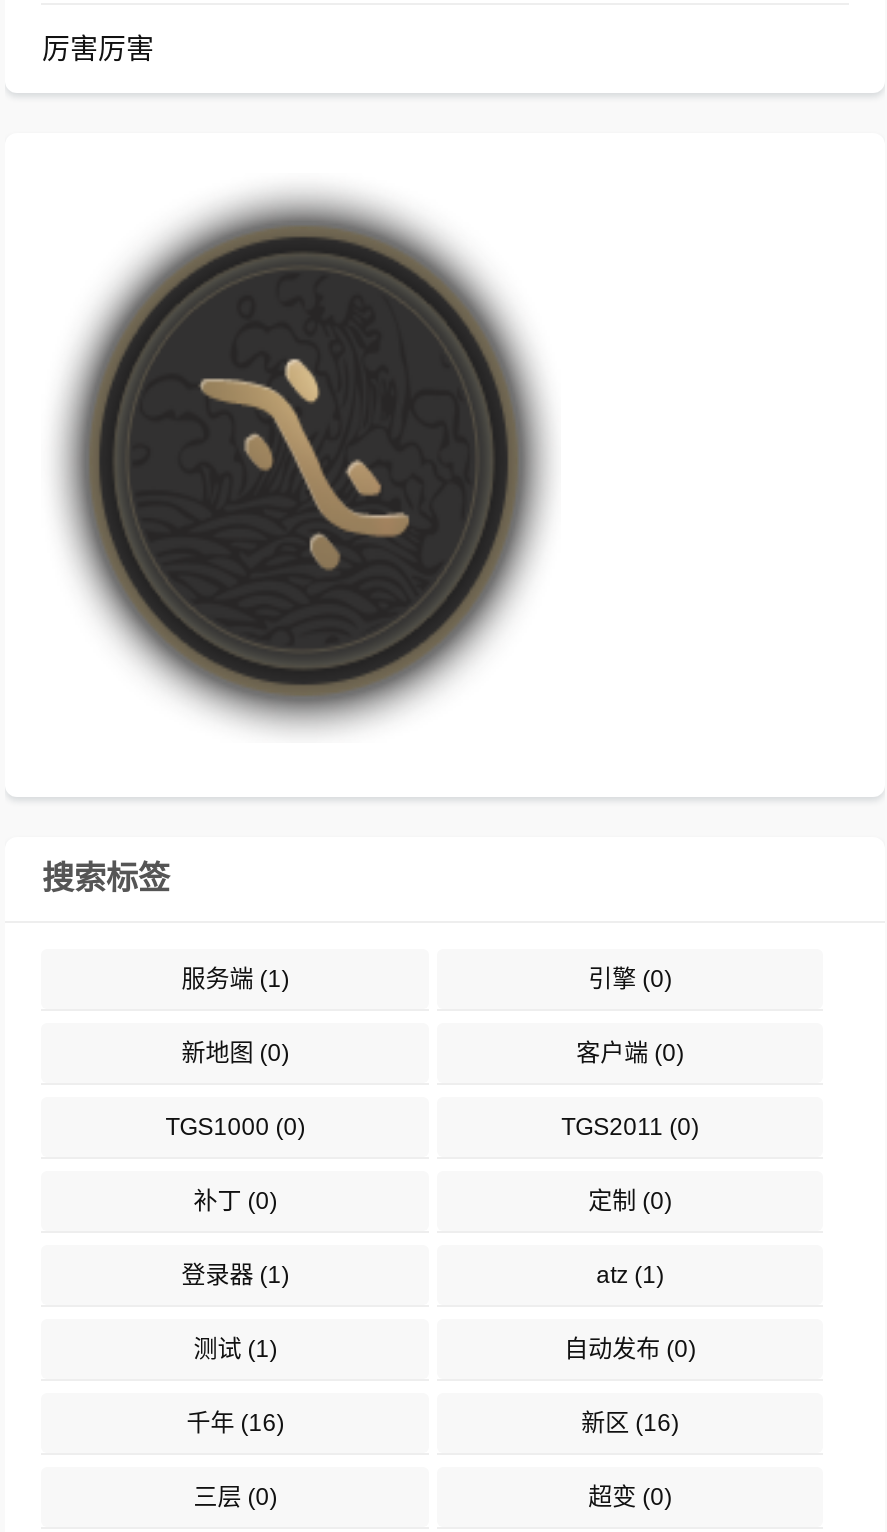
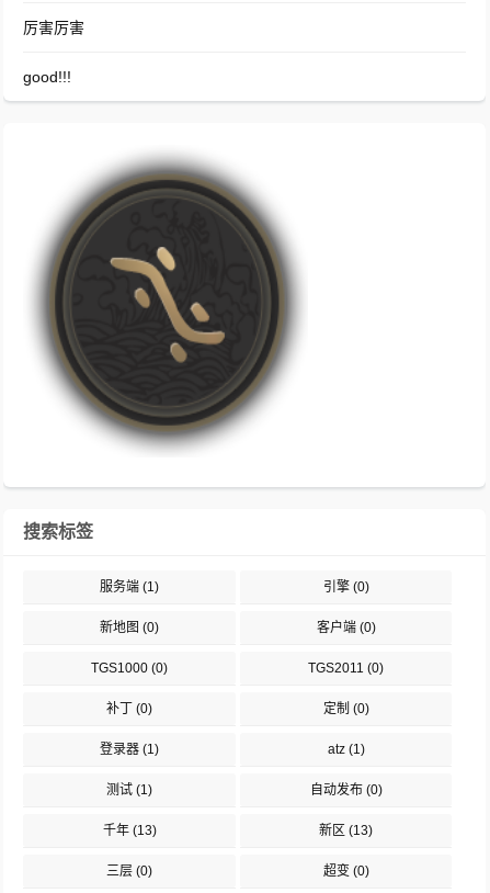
+ good!!!

- 千年(16)
+ 千年(13)

- 新区(16)
+ 新区(13)
